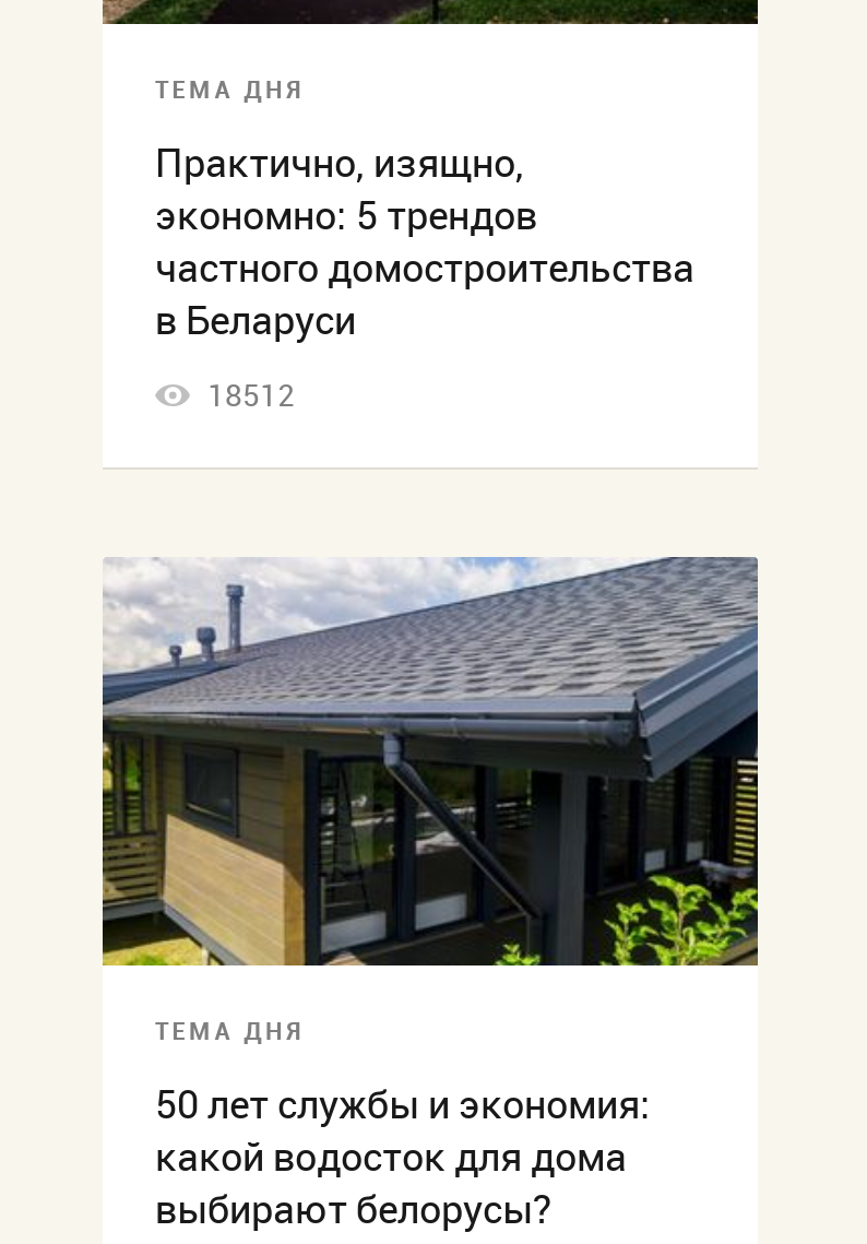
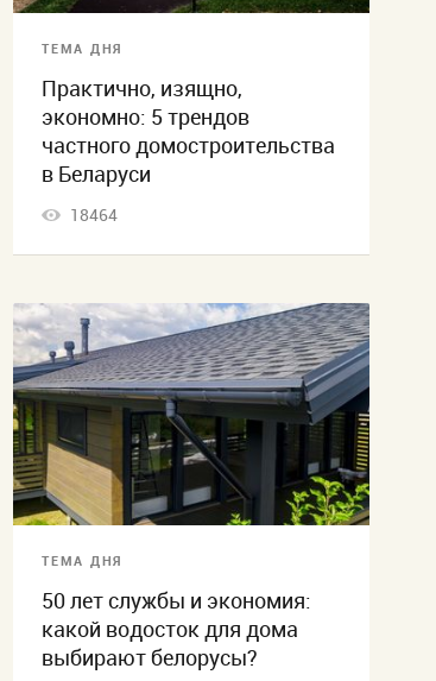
- 18512
+ 18464
